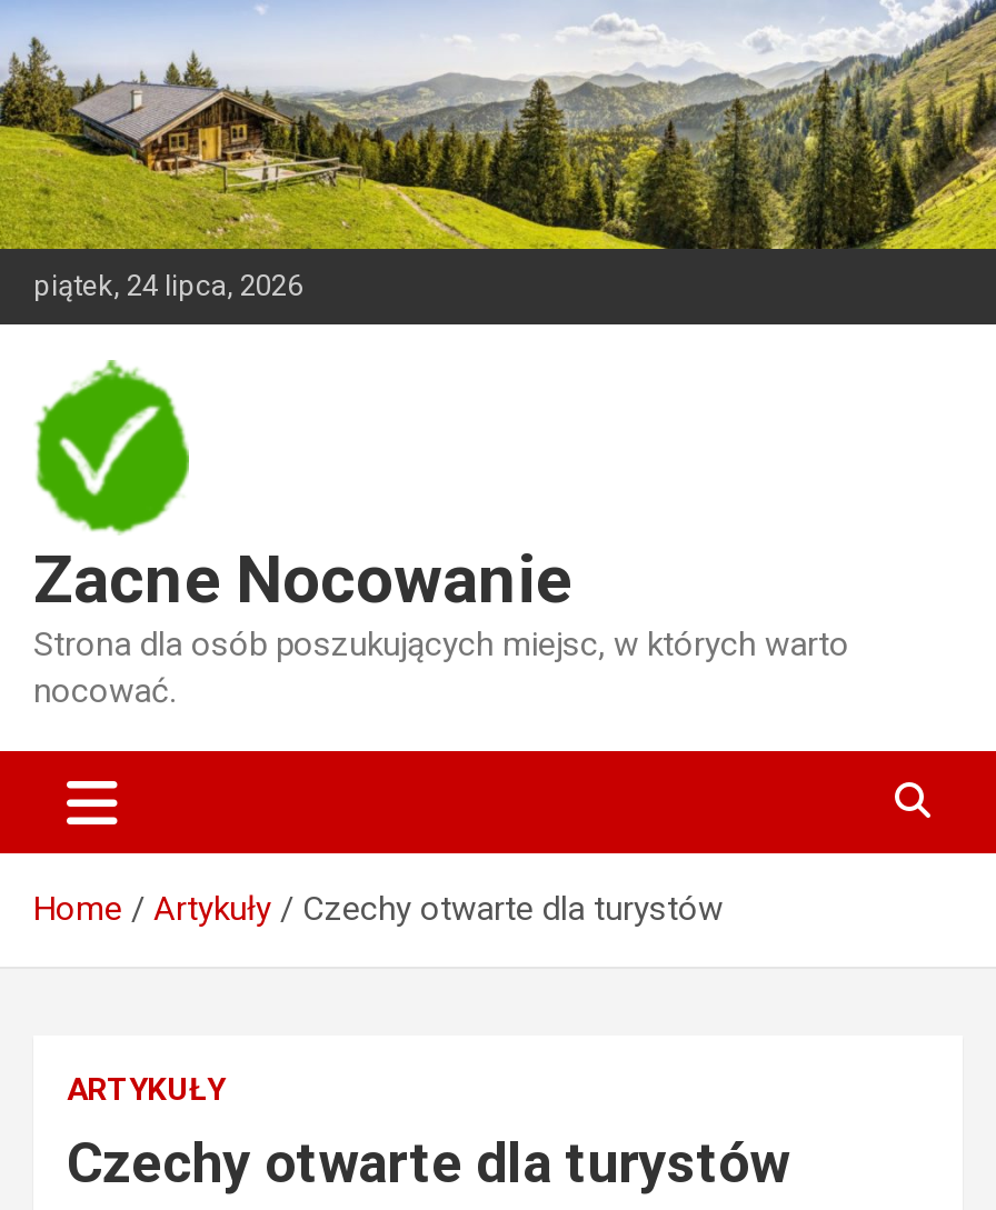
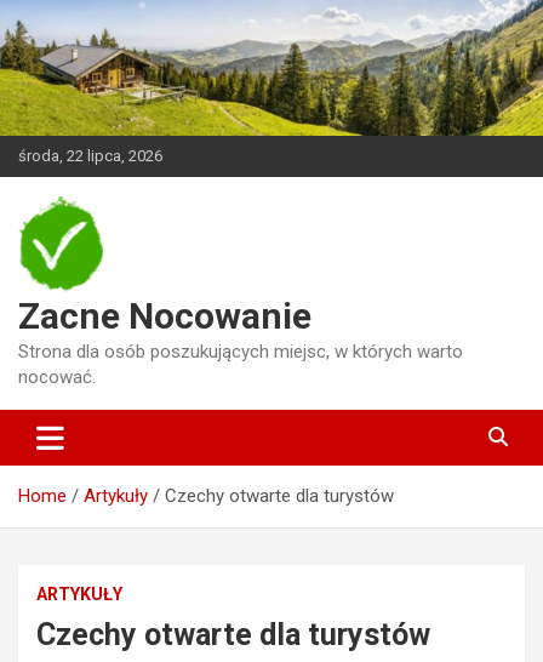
- piątek, 24 lipca, 2026
+ środa, 22 lipca, 2026
